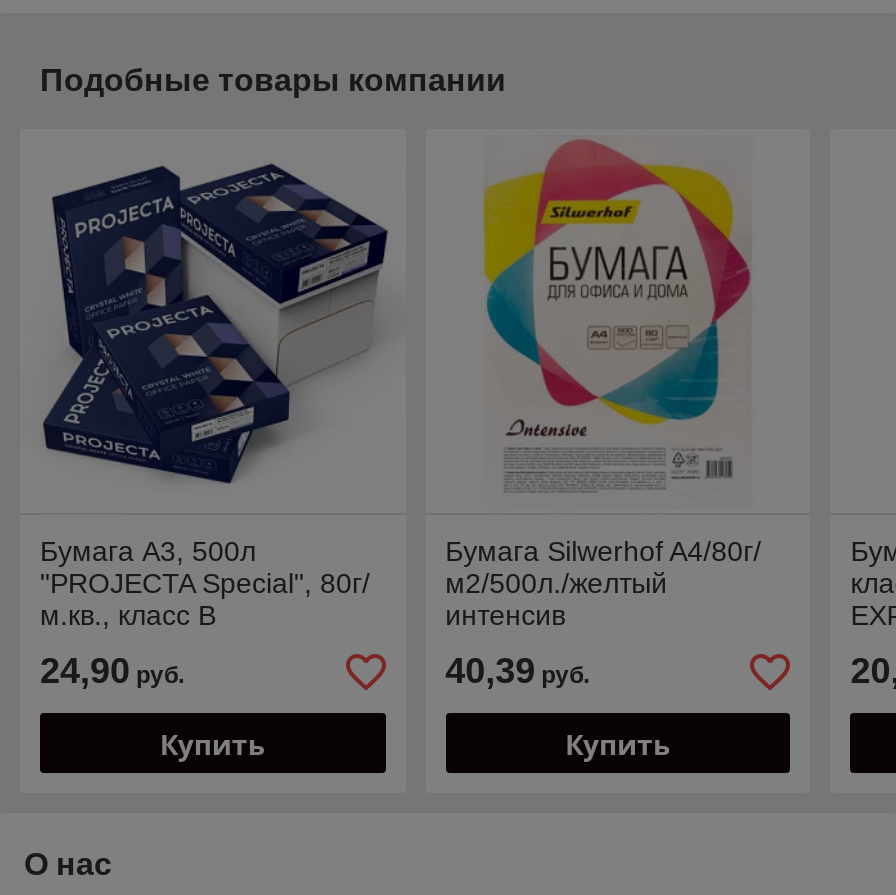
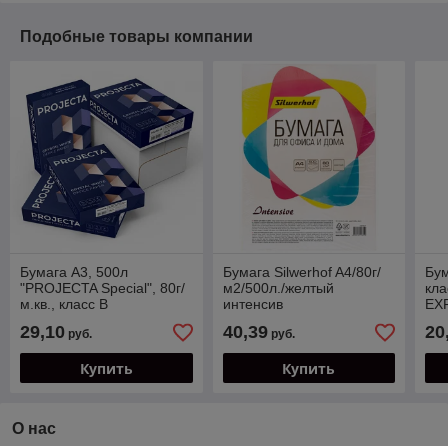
- 24,90 руб.
+ 29,10 руб.
